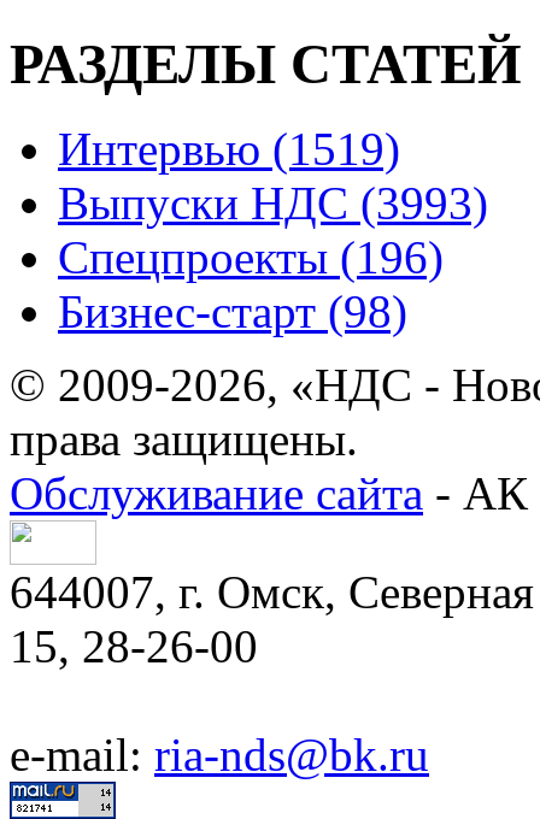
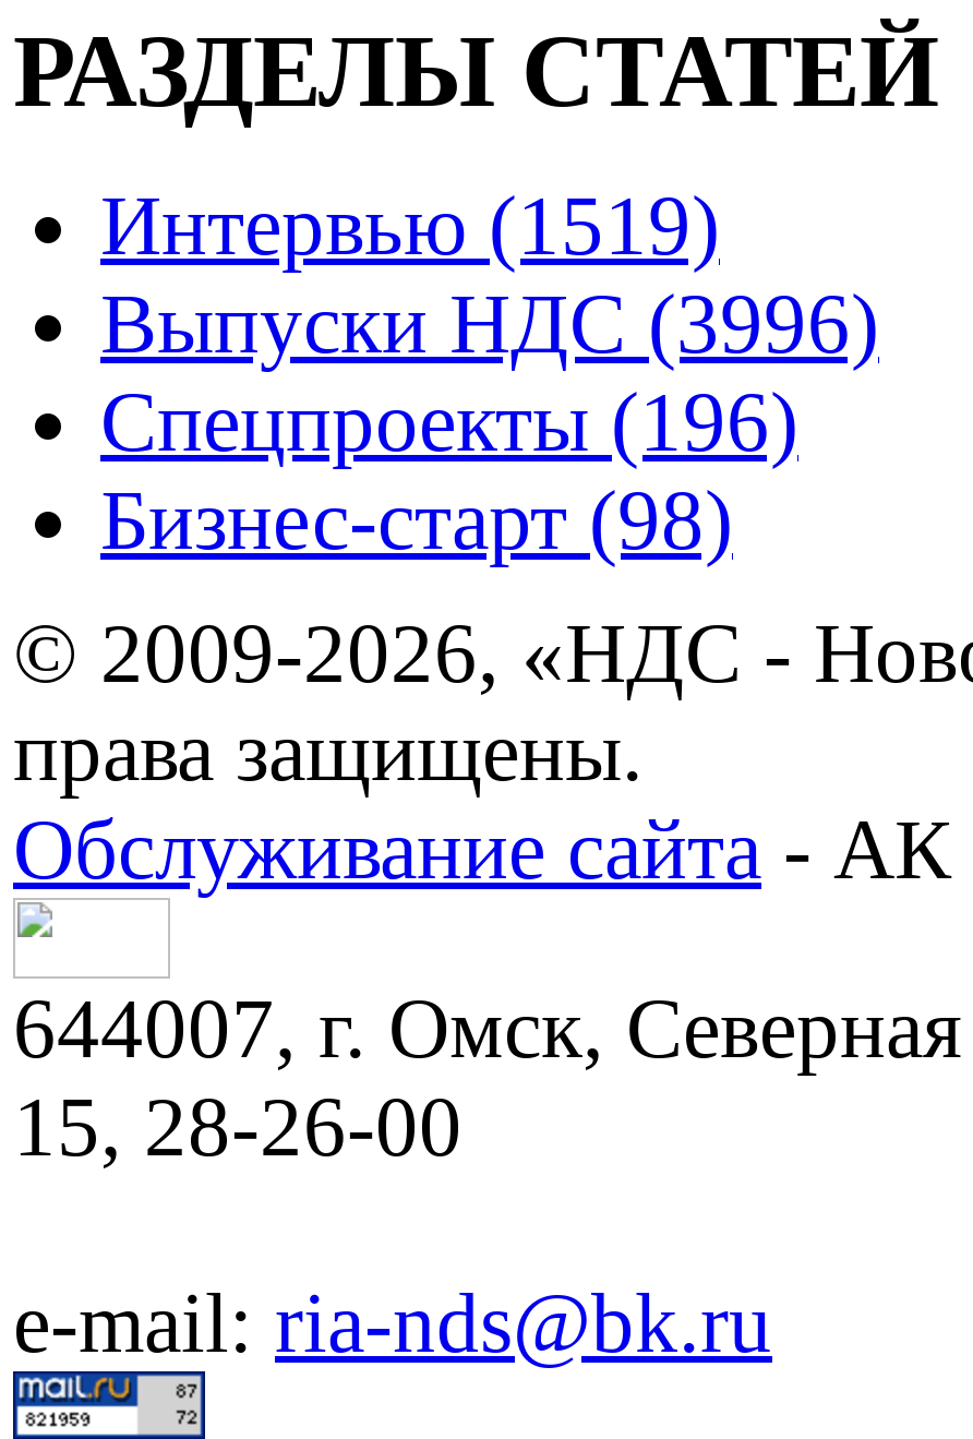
- Выпуски НДС (3993)
+ Выпуски НДС (3996)
